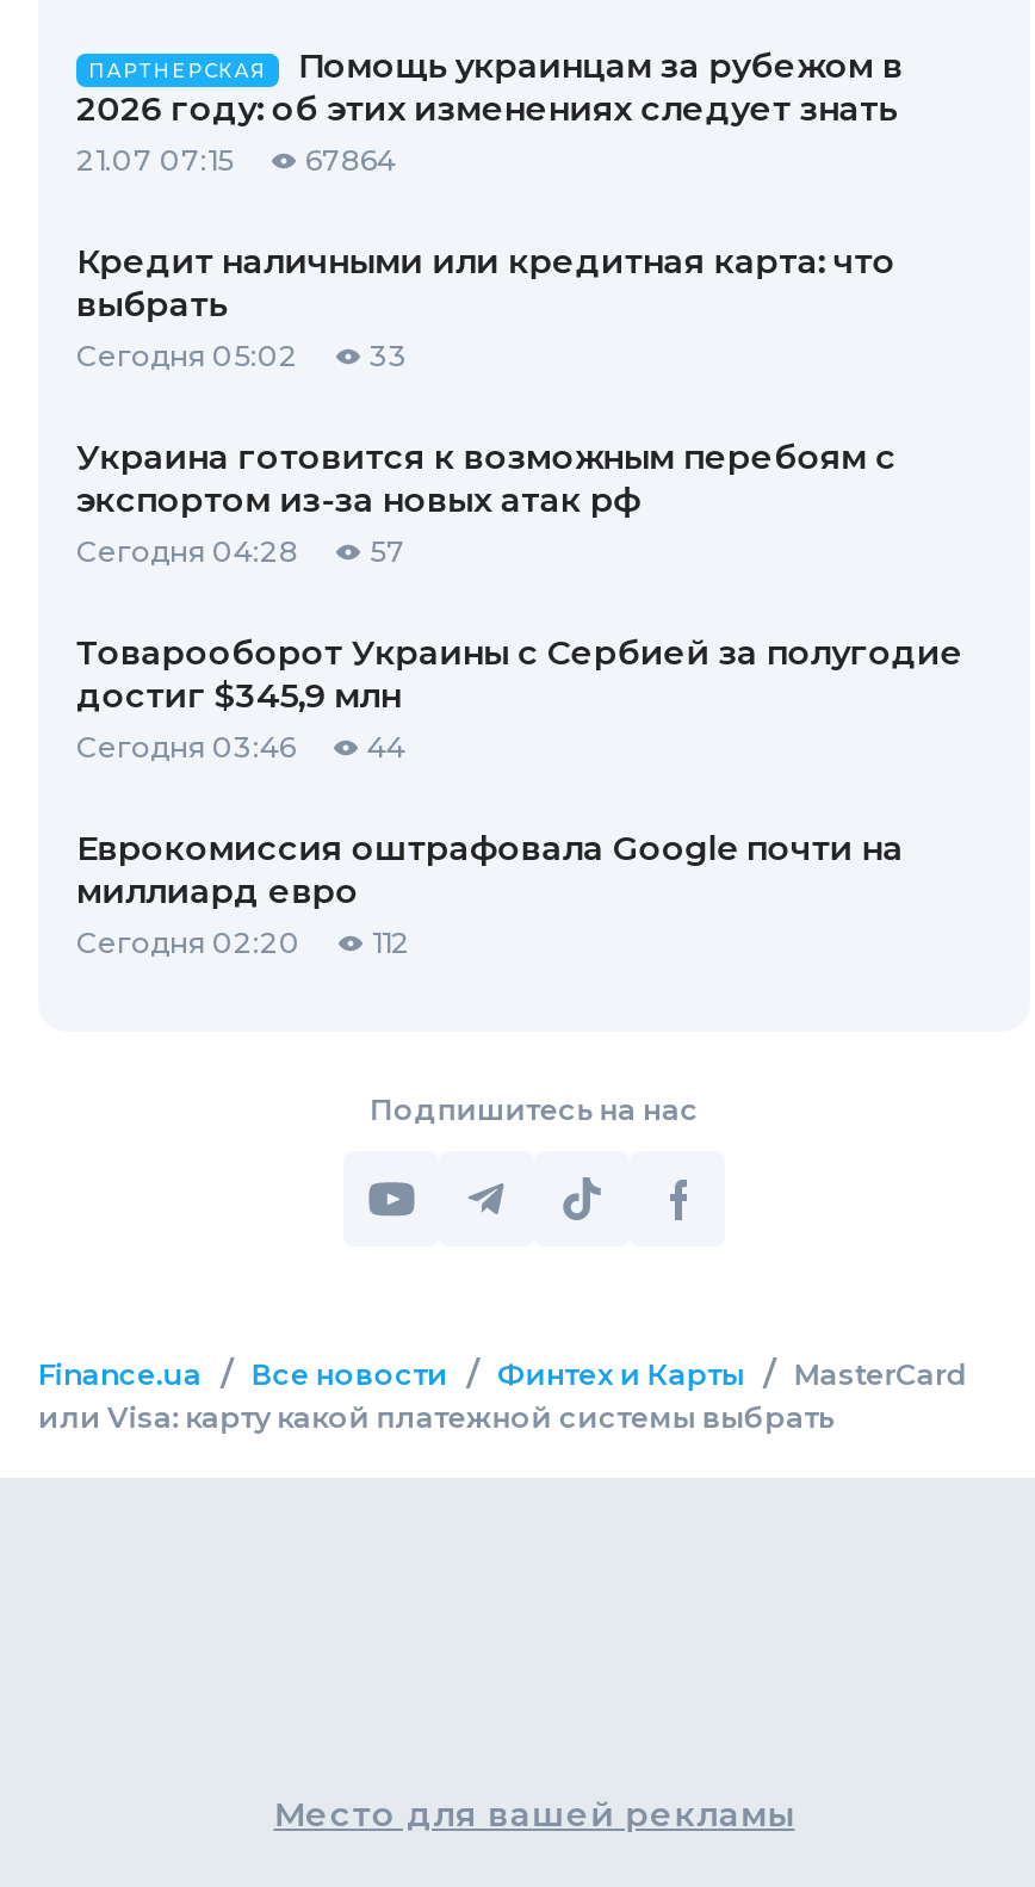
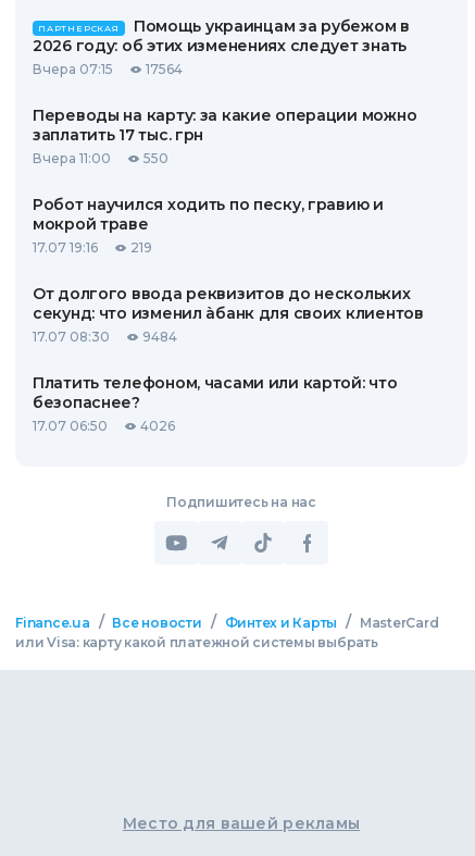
- 21.07 07:15
- 67864
+ Вчера 07:15
+ 17564

- Кредит наличными или кредитная карта: что
- выбрать
- Сегодня 05:02
- 33
+ Переводы на карту: за какие операции можно
+ заплатить 17 тыс. грн
+ Вчера 11:00
+ 550

- Украина готовится к возможным перебоям с
- экспортом из-за новых атак рф
- Сегодня 04:28
- 57
+ Робот научился ходить по песку, гравию и
+ мокрой траве
+ 17.07 19:16
+ 219

- Товарооборот Украины с Сербией за полугодие
- достиг $345,9 млн
- Сегодня 03:46
- 44
+ От долгого ввода реквизитов до нескольких
+ секунд: что изменил àбанк для своих клиентов
+ 17.07 08:30
+ 9484

- Еврокомиссия оштрафовала Google почти на
- миллиард евро
- Сегодня 02:20
- 112
+ Платить телефоном, часами или картой: что
+ безопаснее?
+ 17.07 06:50
+ 4026
